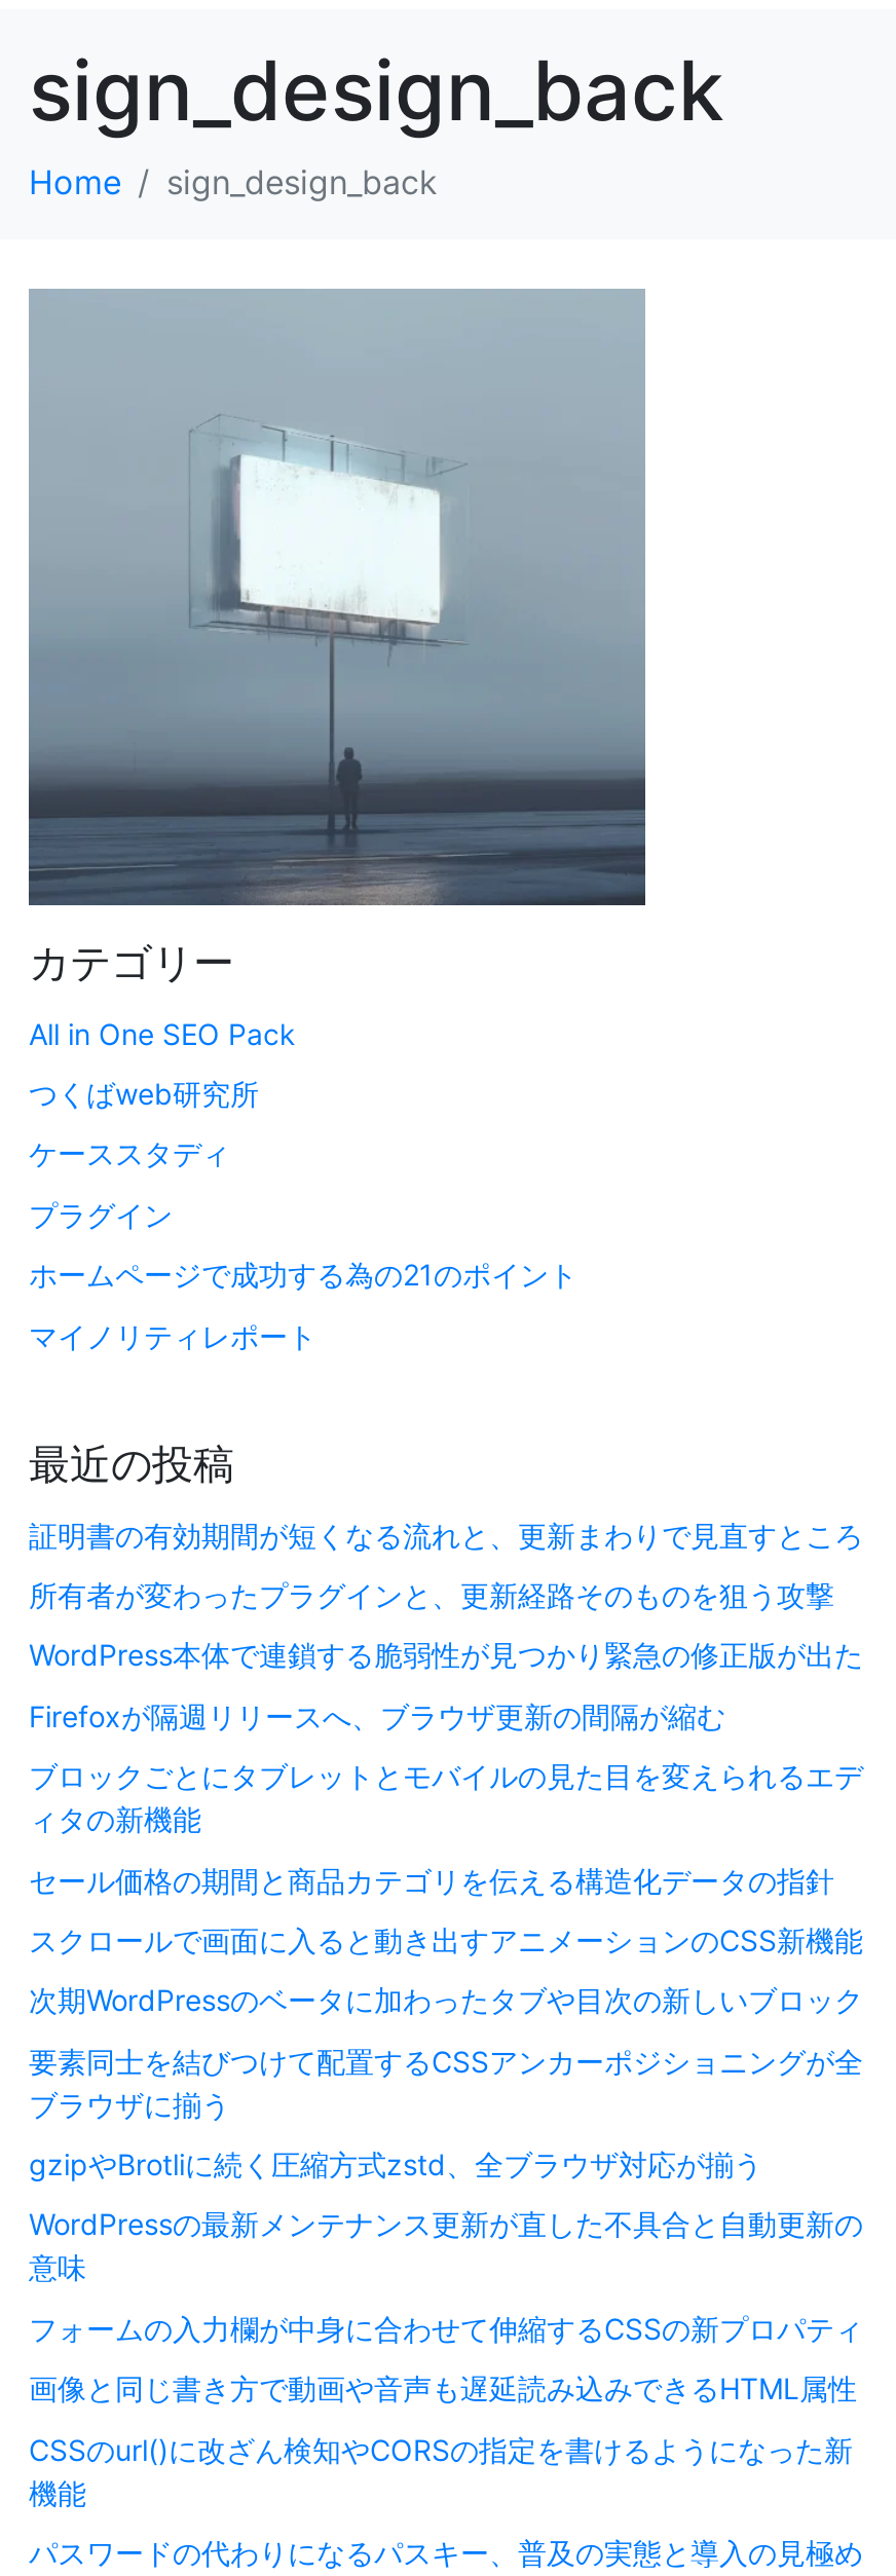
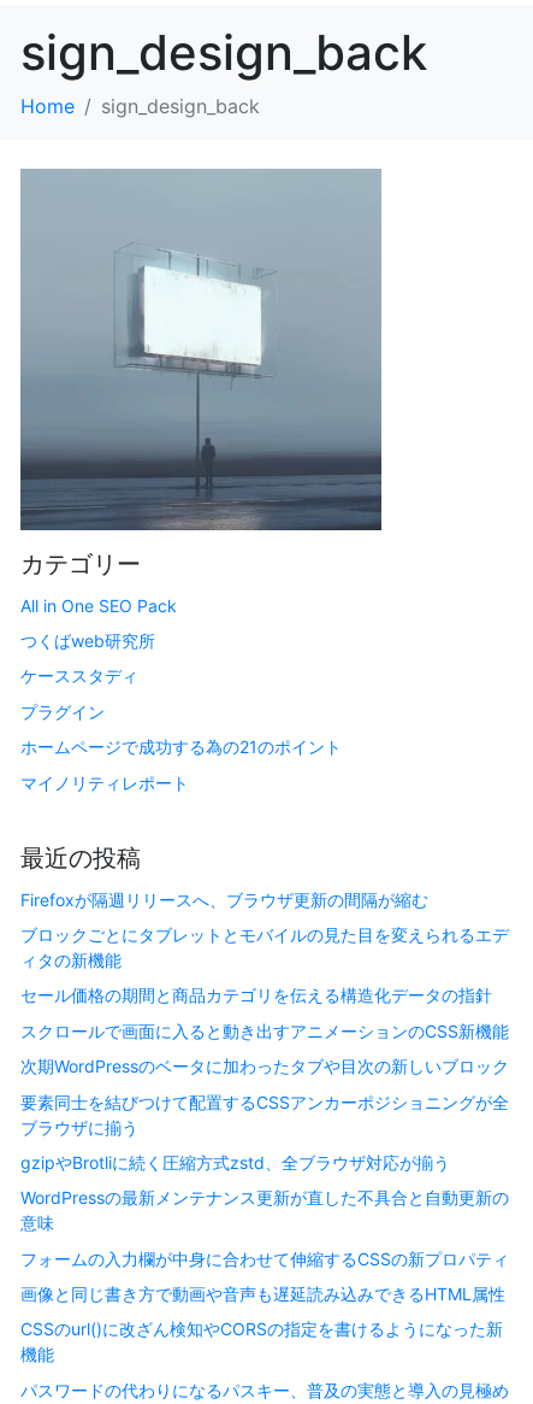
- 証明書の有効期間が短くなる流れと、更新まわりで見直すところ
- 所有者が変わったプラグインと、更新経路そのものを狙う攻撃
- WordPress本体で連鎖する脆弱性が見つかり緊急の修正版が出た
